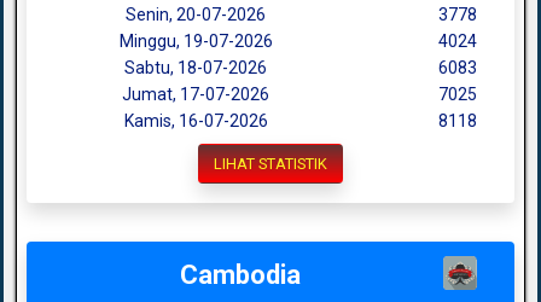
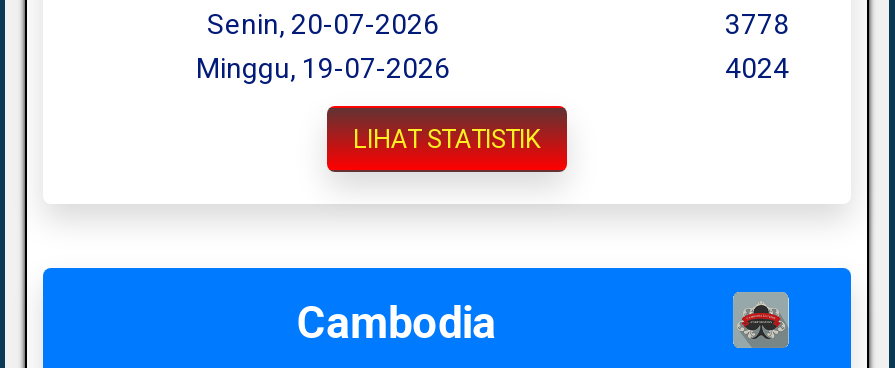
- Sabtu, 18-07-2026
- 6083
- Jumat, 17-07-2026
- 7025
- Kamis, 16-07-2026
- 8118
